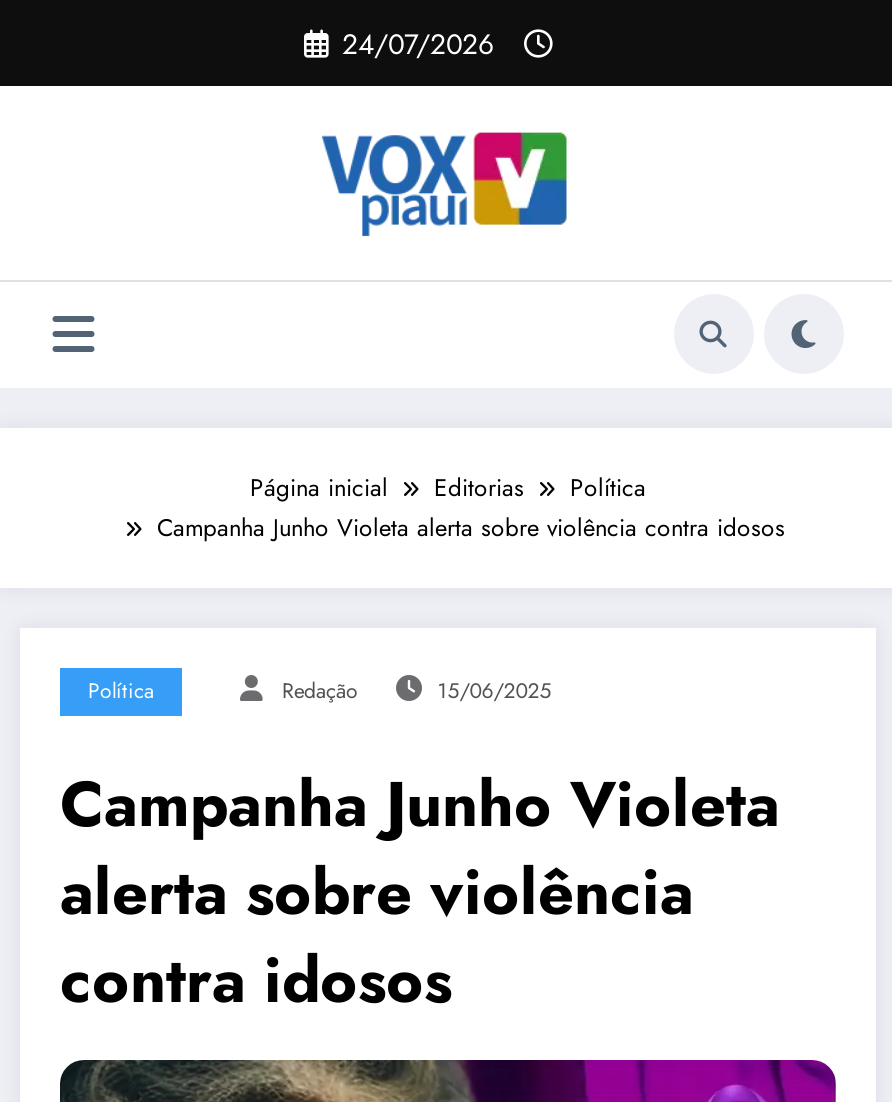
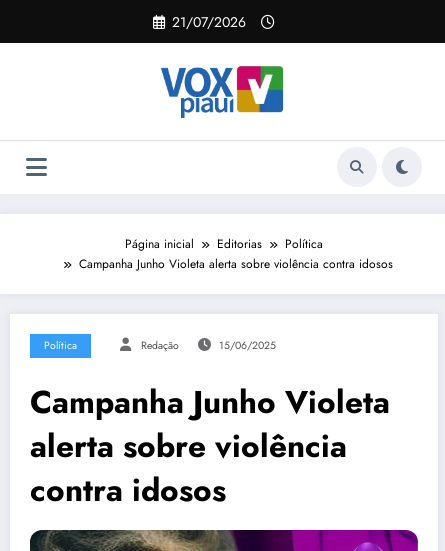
- 24/07/2026
+ 21/07/2026
